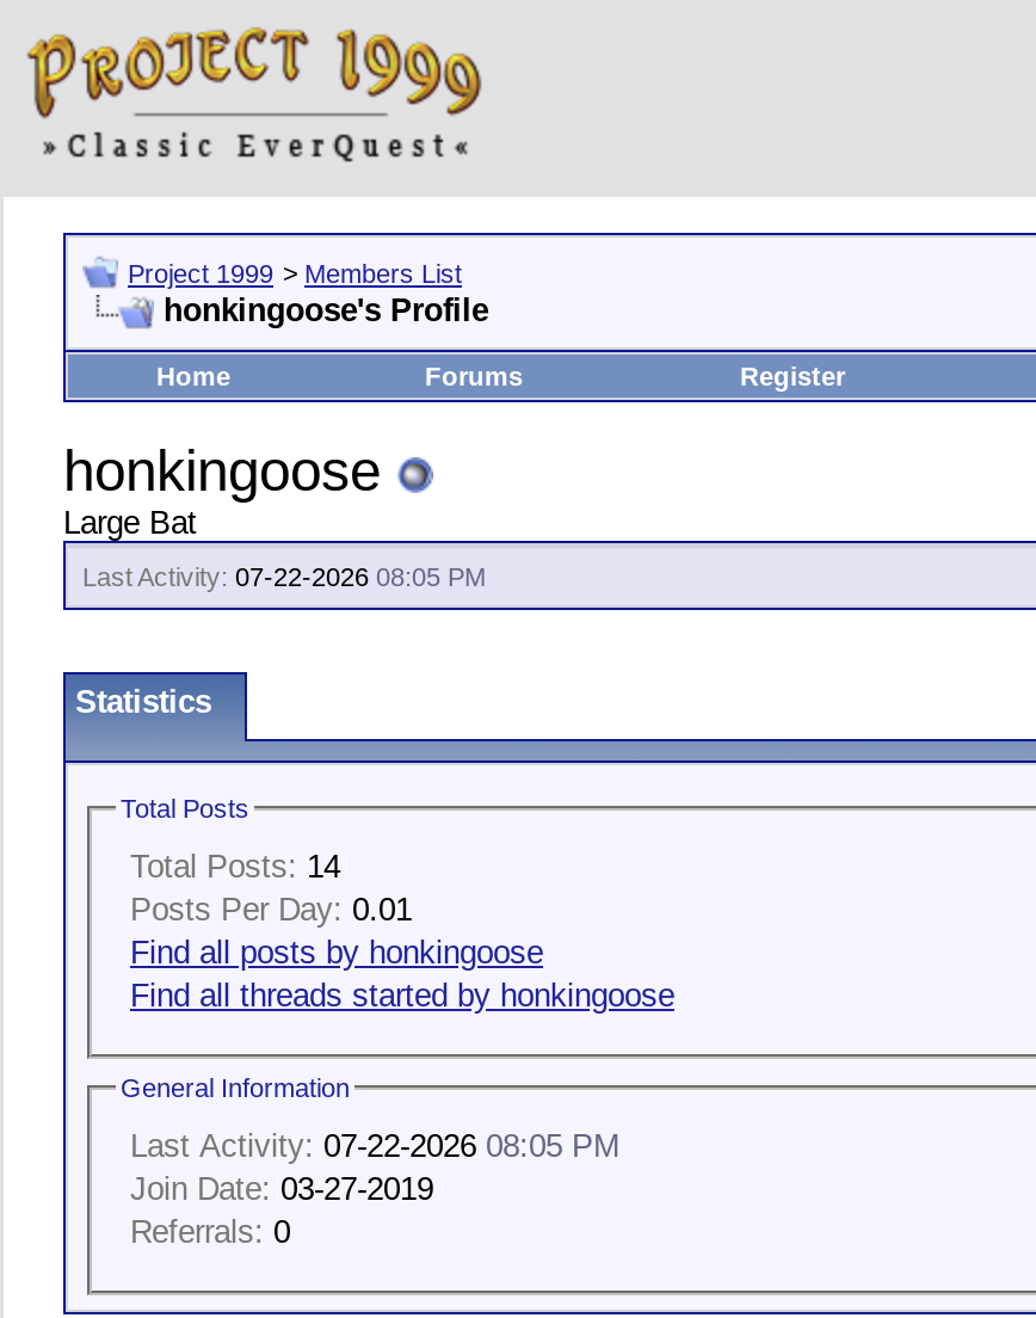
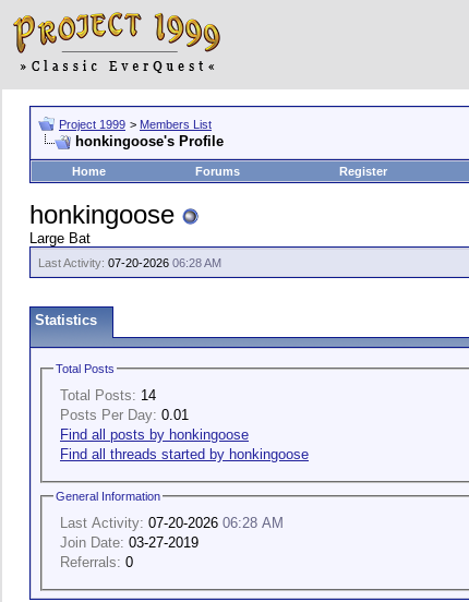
- Last Activity: 07-22-2026 08:05 PM
+ Last Activity: 07-20-2026 06:28 AM

- Last Activity: 07-22-2026 08:05 PM
+ Last Activity: 07-20-2026 06:28 AM
